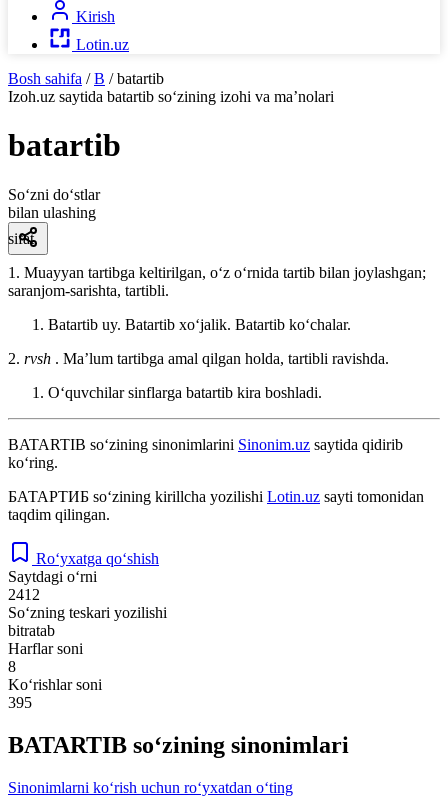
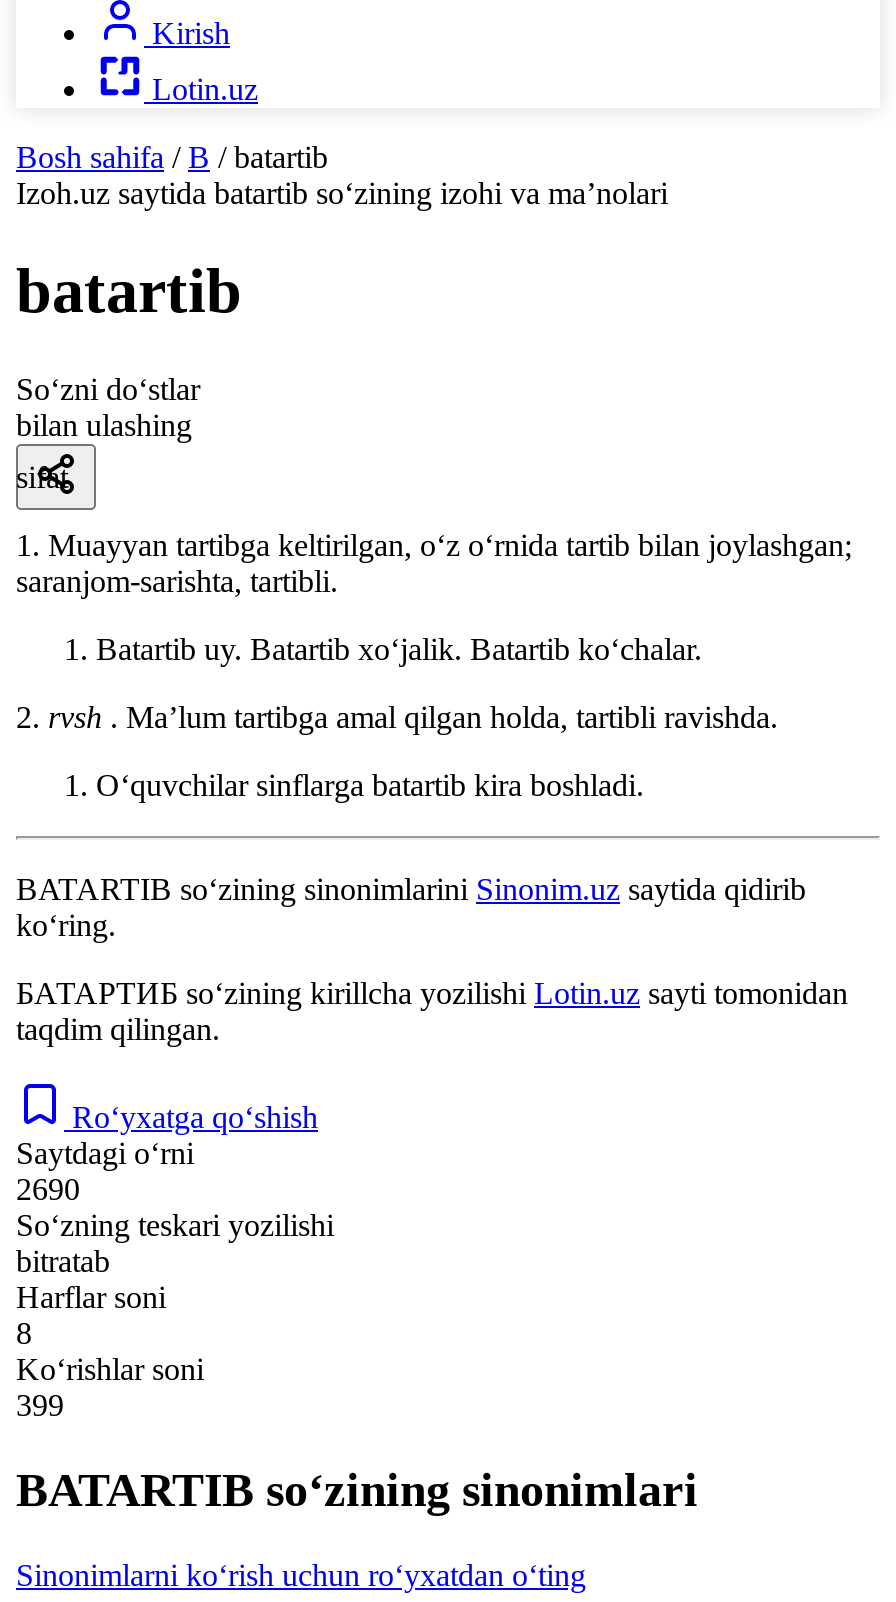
- 2412
+ 2690

- 395
+ 399
